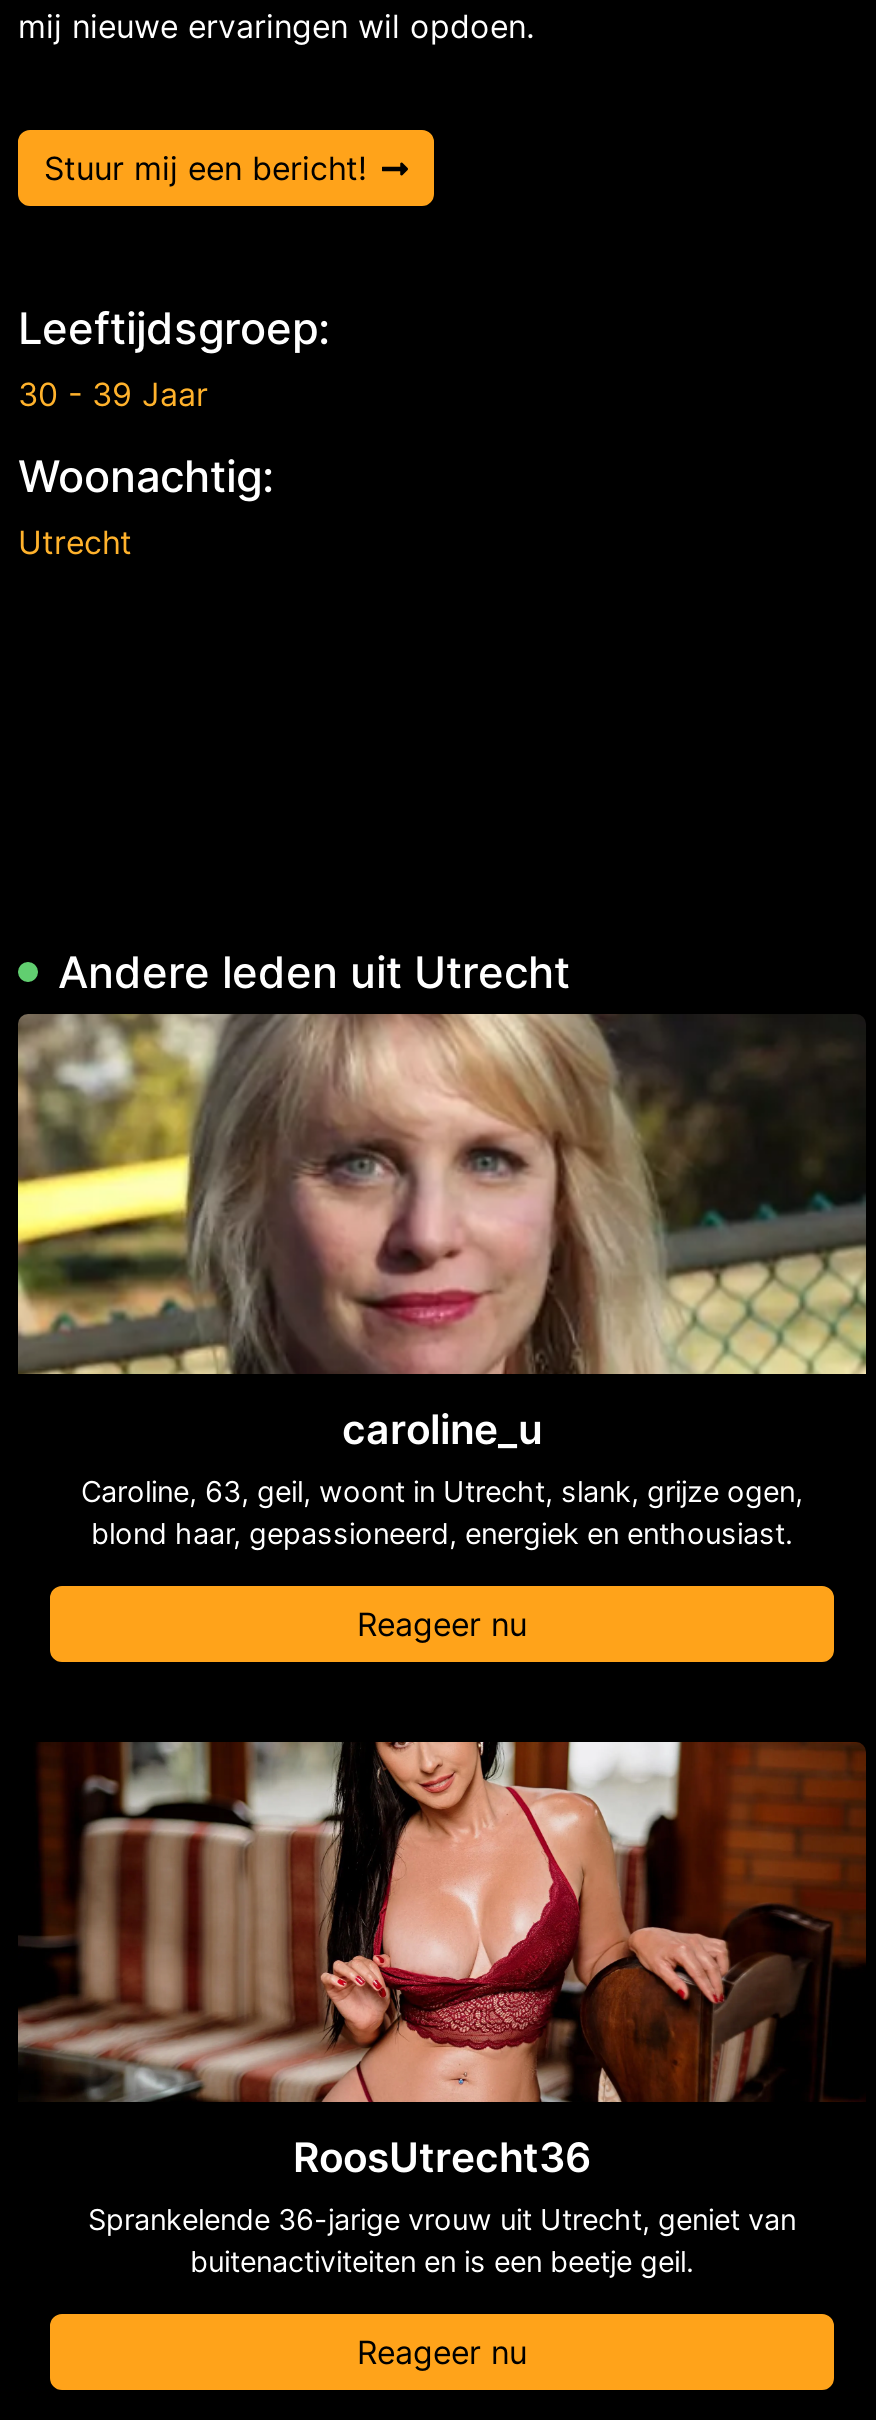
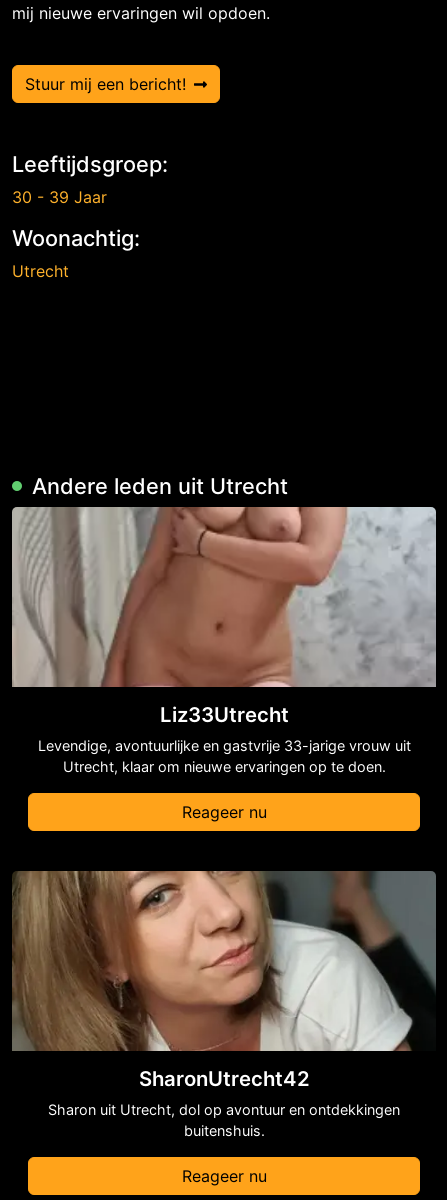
- [image]
- caroline_u
- Caroline, 63, geil, woont in Utrecht, slank, grijze ogen,
- blond haar, gepassioneerd, energiek en enthousiast.
+ [image]
+ Liz33Utrecht
+ Levendige, avontuurlijke en gastvrije 33-jarige vrouw uit
+ Utrecht, klaar om nieuwe ervaringen op te doen.

- [image]
- RoosUtrecht36
- Sprankelende 36-jarige vrouw uit Utrecht, geniet van
- buitenactiviteiten en is een beetje geil.
+ [image]
+ SharonUtrecht42
+ Sharon uit Utrecht, dol op avontuur en ontdekkingen
+ buitenshuis.
